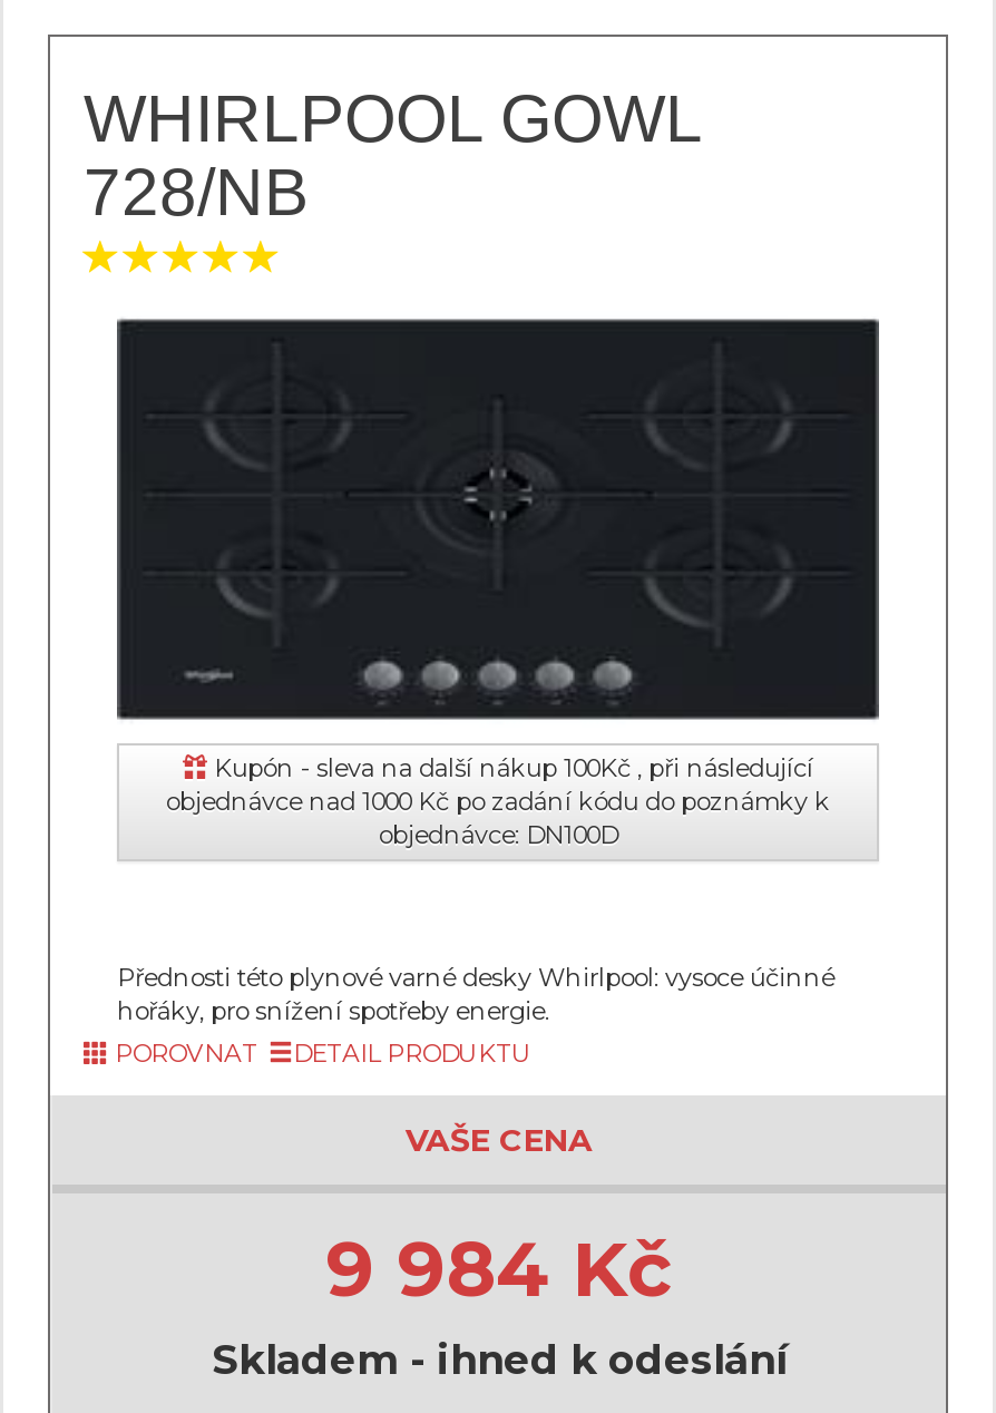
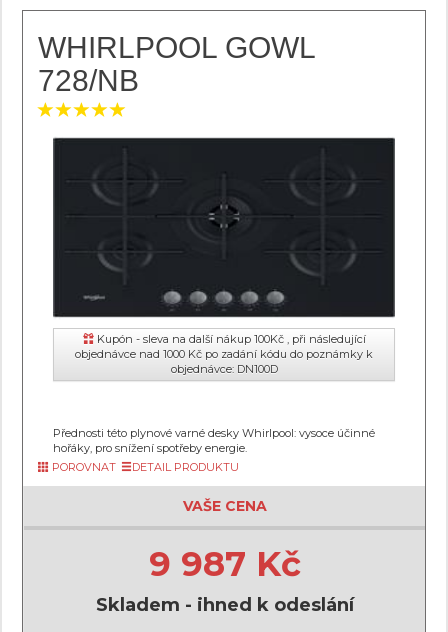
- 9 984 Kč
+ 9 987 Kč
